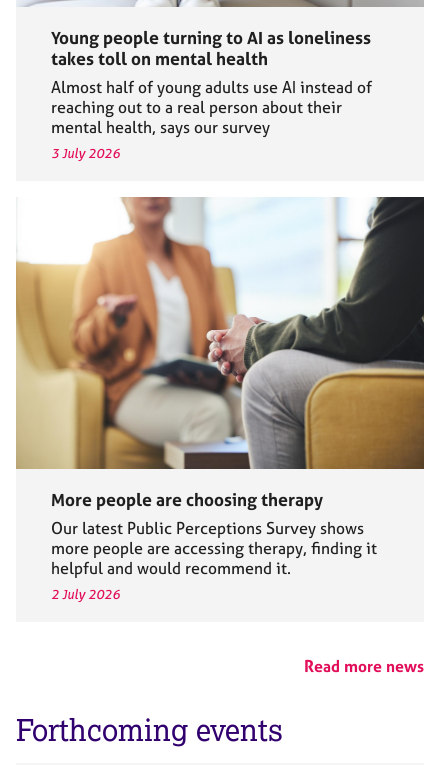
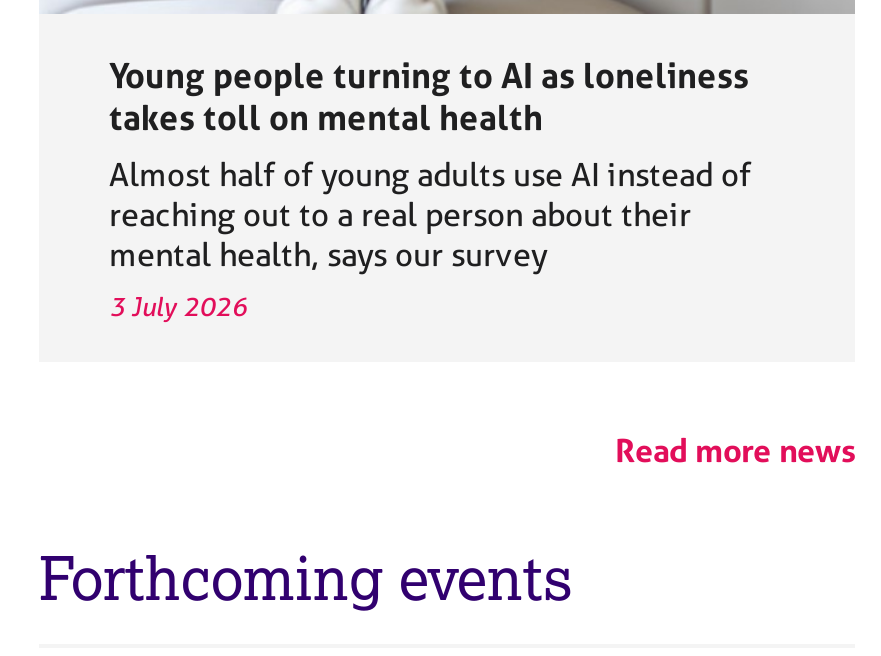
- [image]
- More people are choosing therapy
- Our latest Public Perceptions Survey shows
- more people are accessing therapy, finding it
- helpful and would recommend it.
- 2 July 2026
